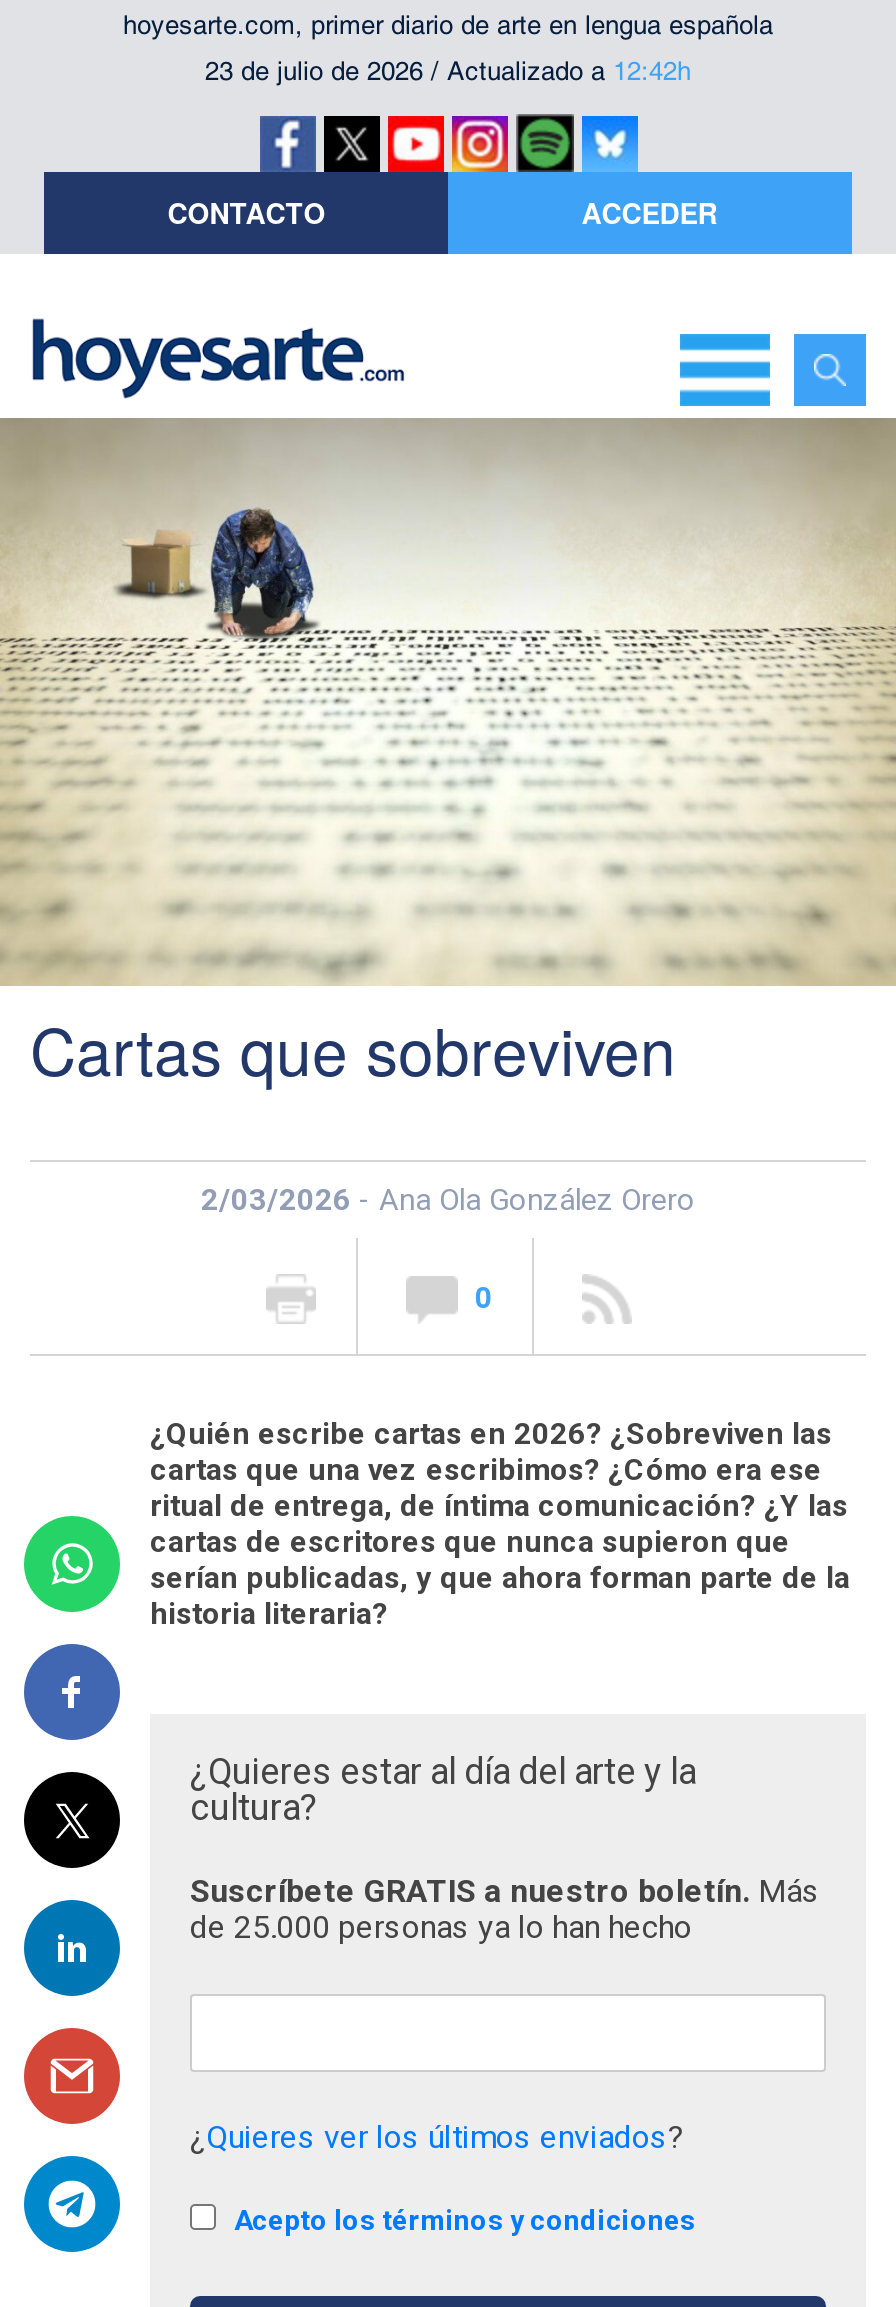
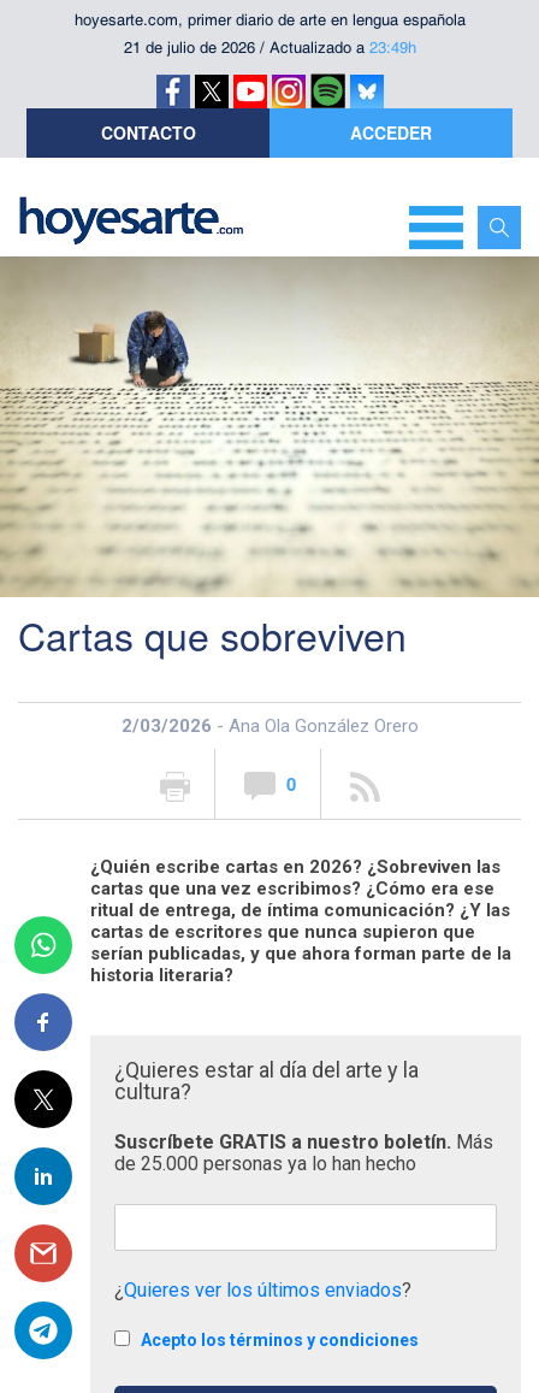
- 23 de julio de 2026 / Actualizado a 12:42h
+ 21 de julio de 2026 / Actualizado a 23:49h
